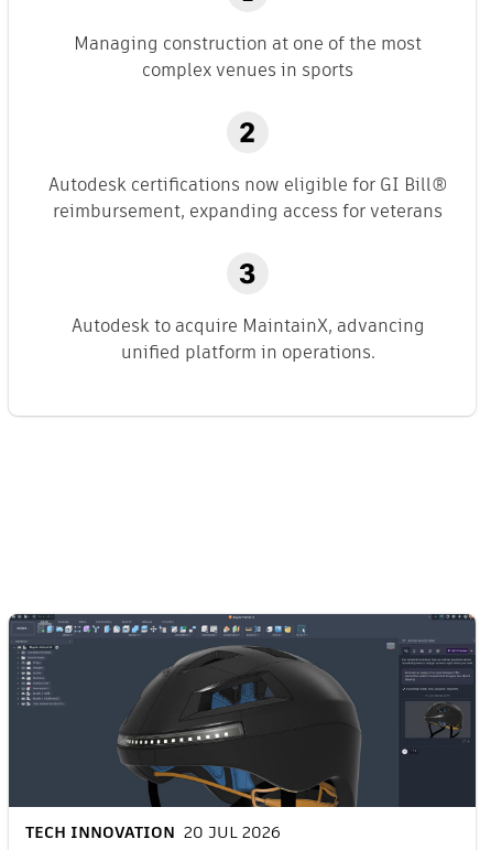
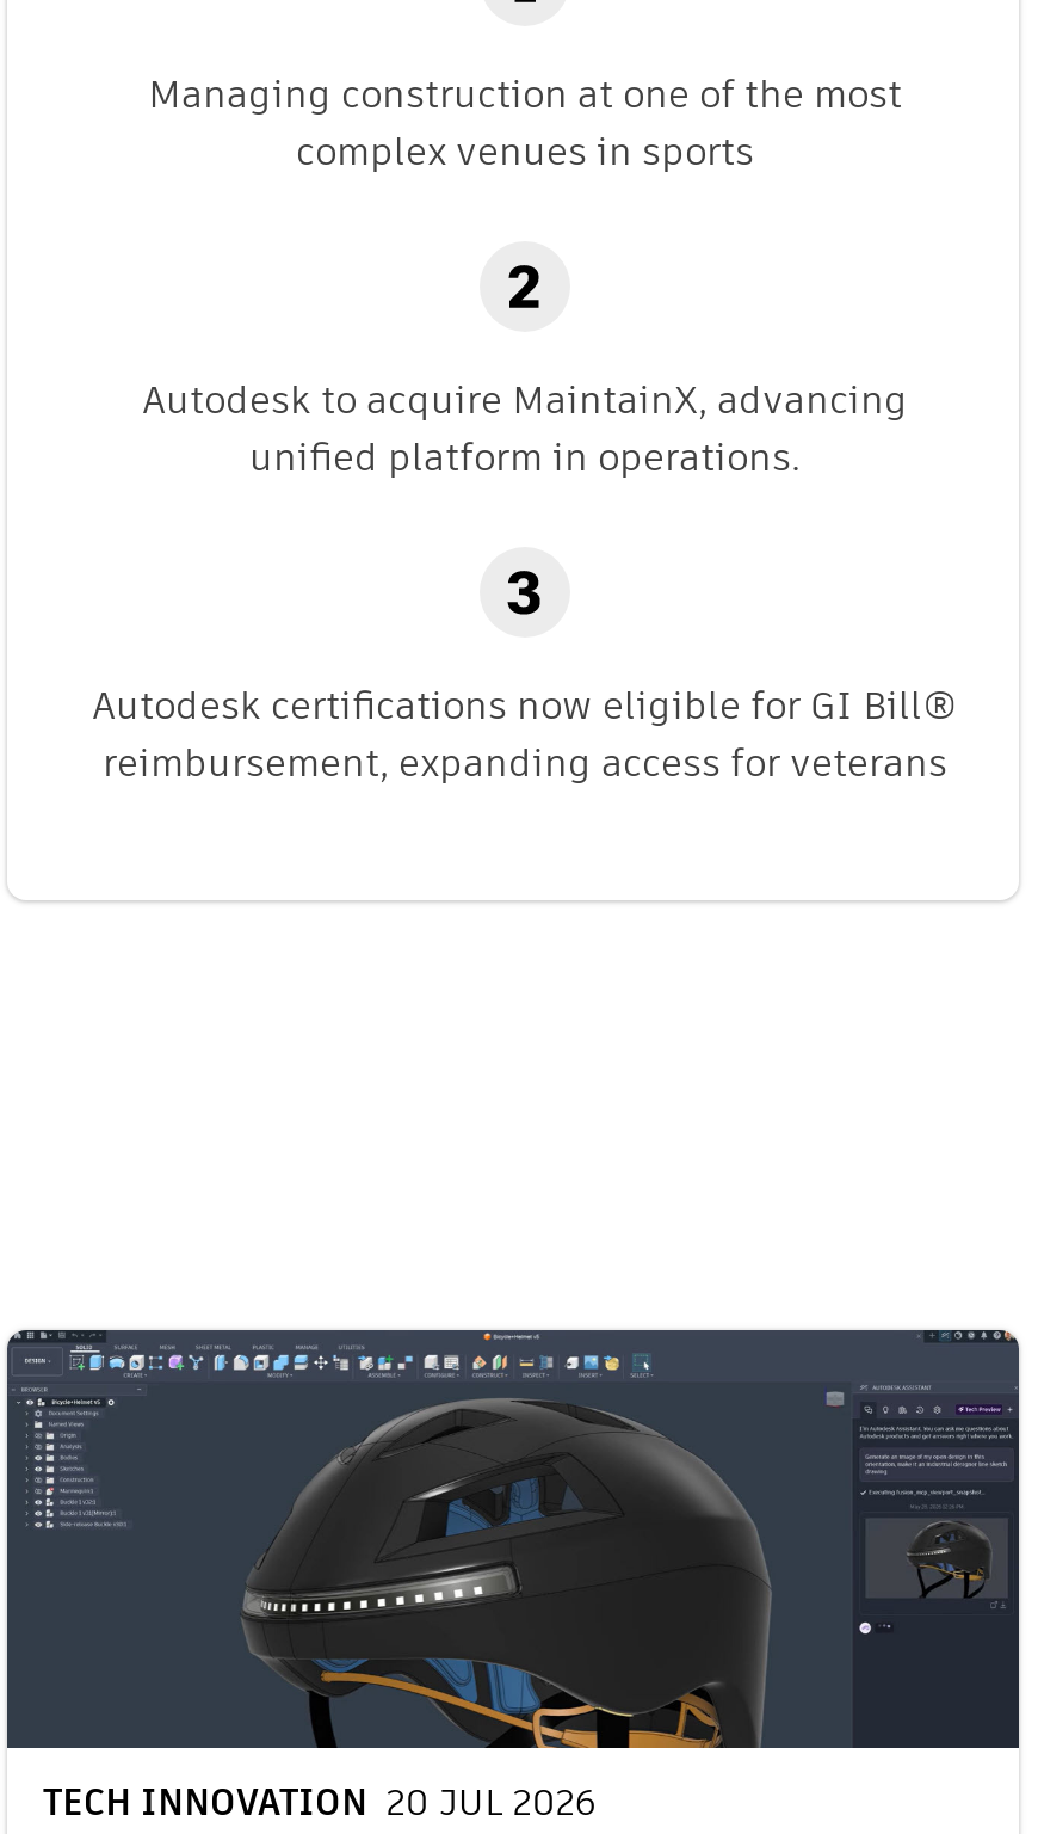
moved down: Autodesk certifications now eligible for GI Bill® | reimbursement, expanding access for veterans

moved up: Autodesk to acquire MaintainX, advancing | unified platform in operations.
